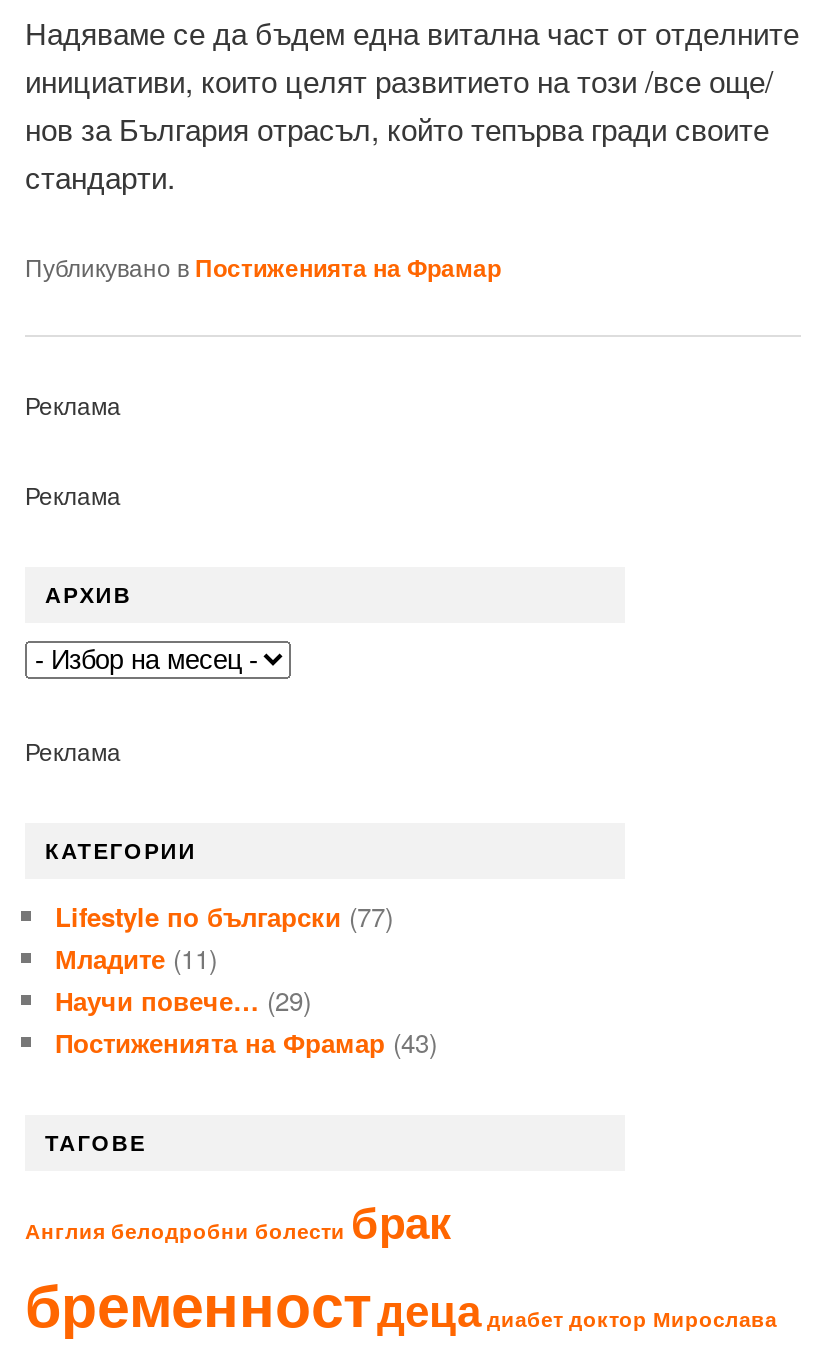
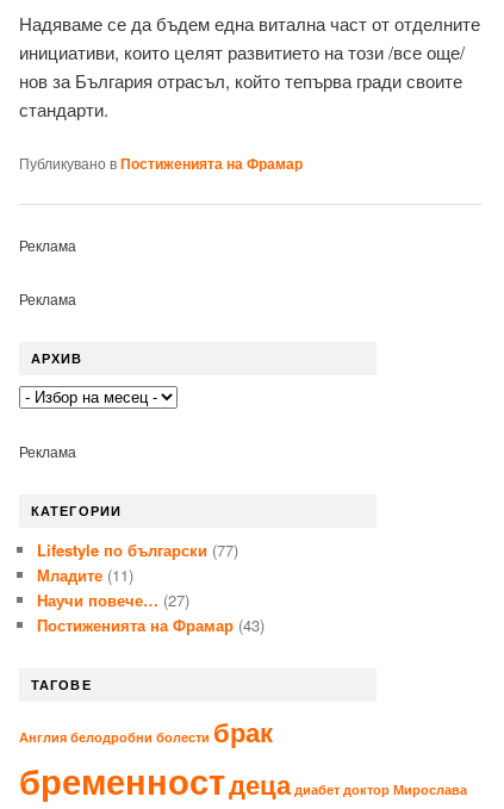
- Научи повече… (29)
+ Научи повече… (27)
